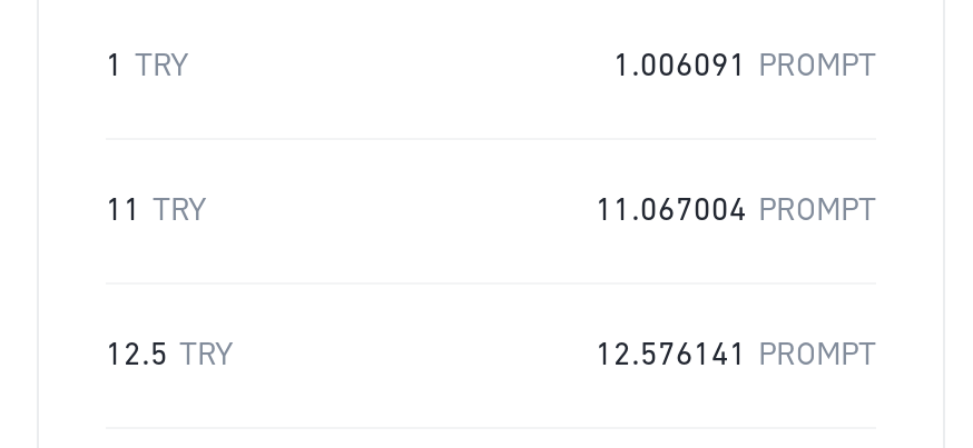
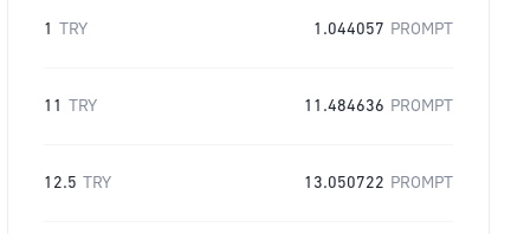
- 1.006091 PROMPT
+ 1.044057 PROMPT

- 11.067004 PROMPT
+ 11.484636 PROMPT

- 12.576141 PROMPT
+ 13.050722 PROMPT
